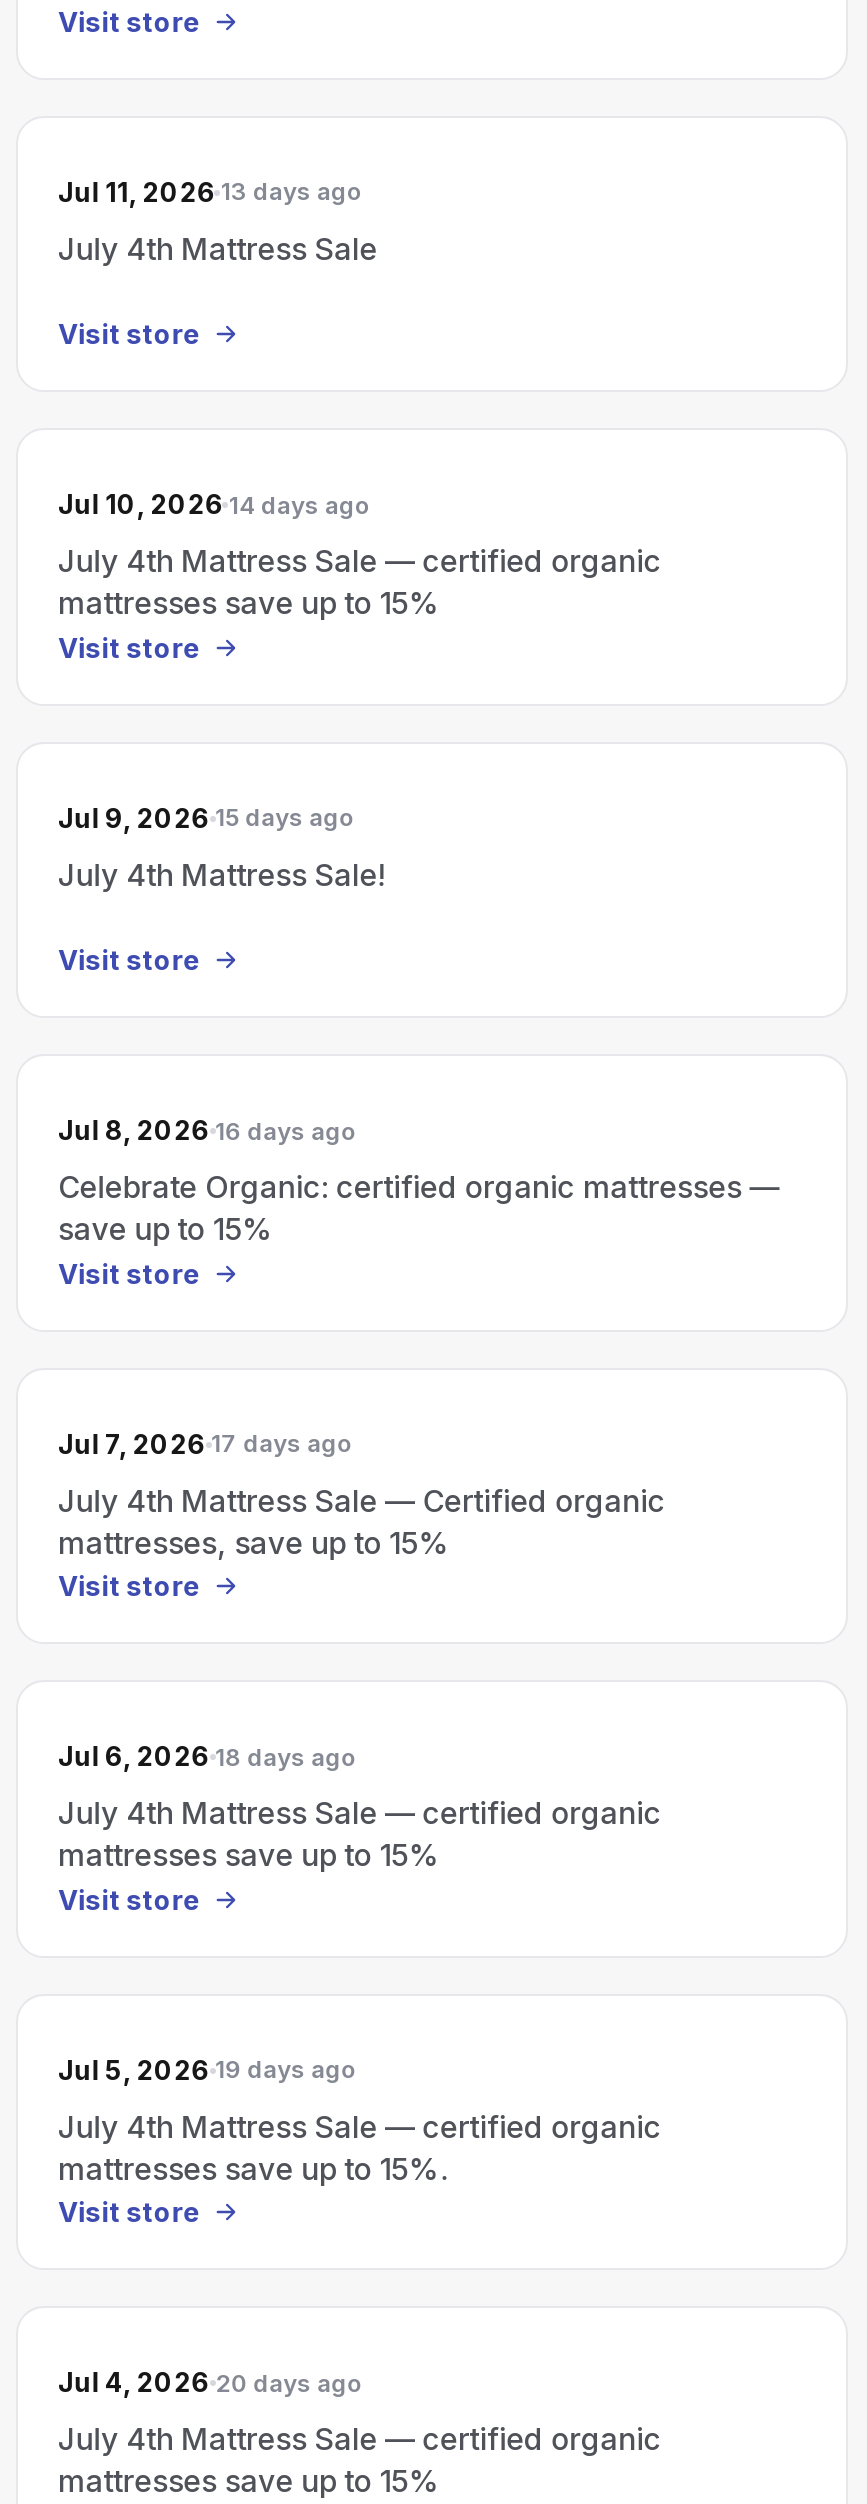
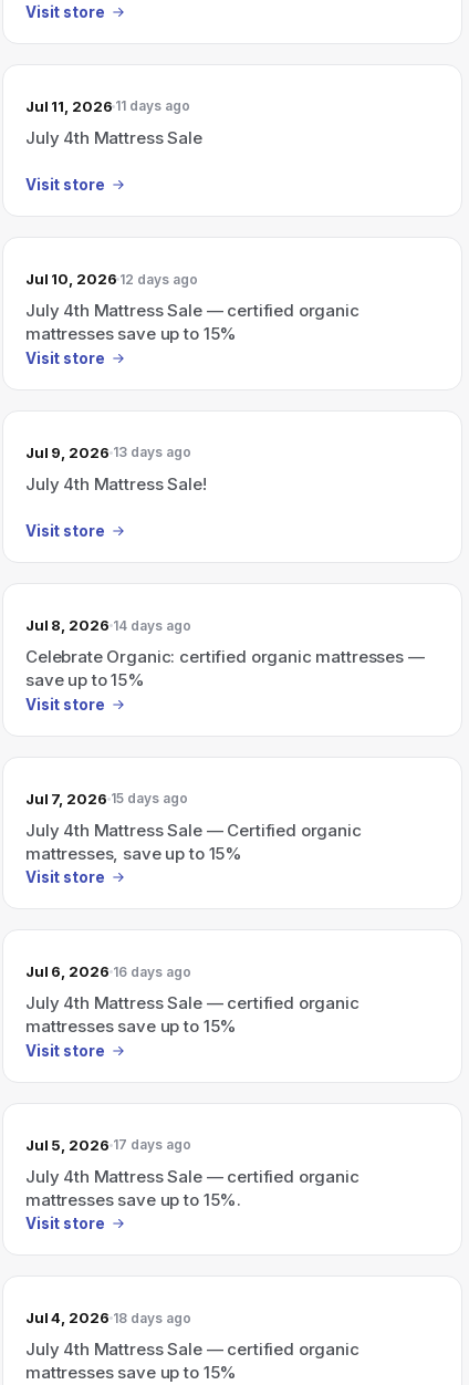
- Jul 11, 2026 13 days ago
+ Jul 11, 2026 11 days ago

- Jul 10, 2026 14 days ago
+ Jul 10, 2026 12 days ago

- Jul 9, 2026 15 days ago
+ Jul 9, 2026 13 days ago

- Jul 8, 2026 16 days ago
+ Jul 8, 2026 14 days ago

- Jul 7, 2026 17 days ago
+ Jul 7, 2026 15 days ago

- Jul 6, 2026 18 days ago
+ Jul 6, 2026 16 days ago

- Jul 5, 2026 19 days ago
+ Jul 5, 2026 17 days ago

- Jul 4, 2026 20 days ago
+ Jul 4, 2026 18 days ago
